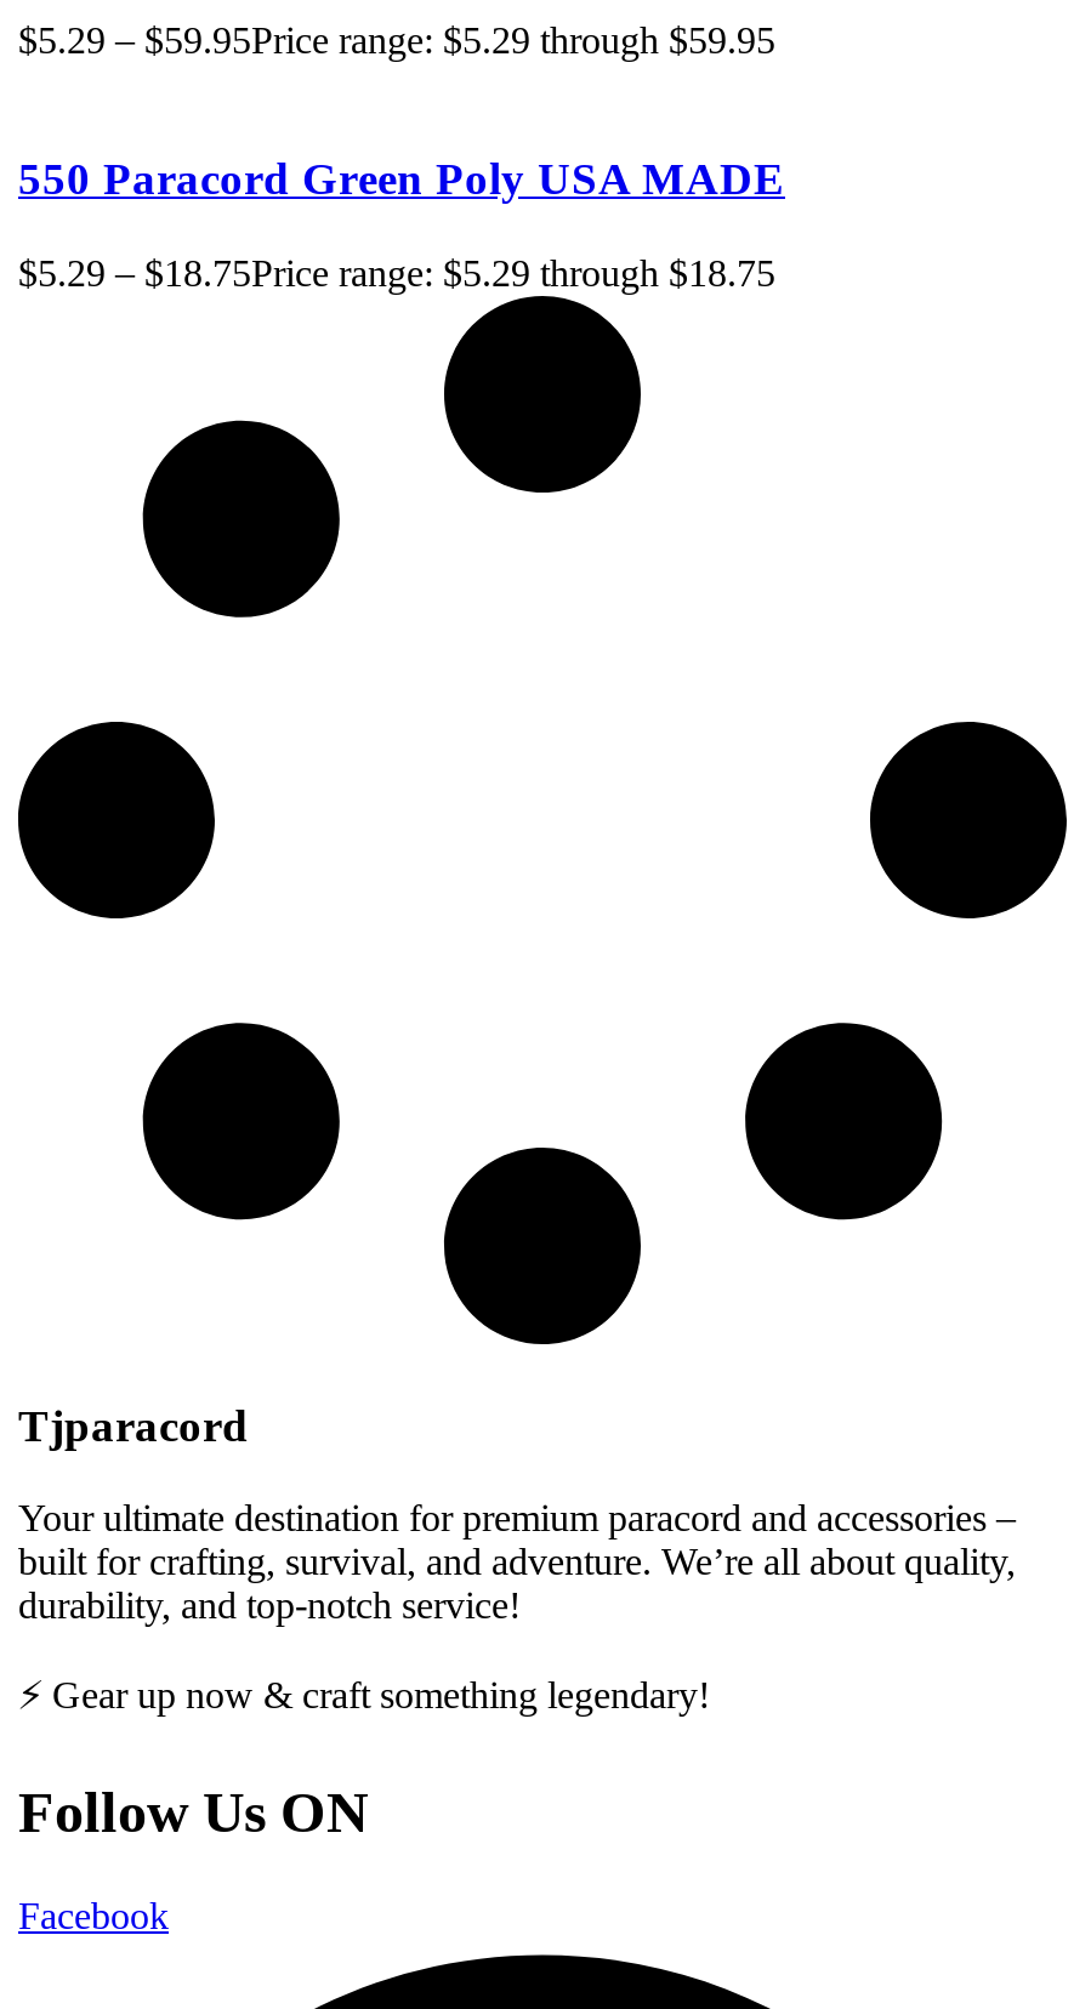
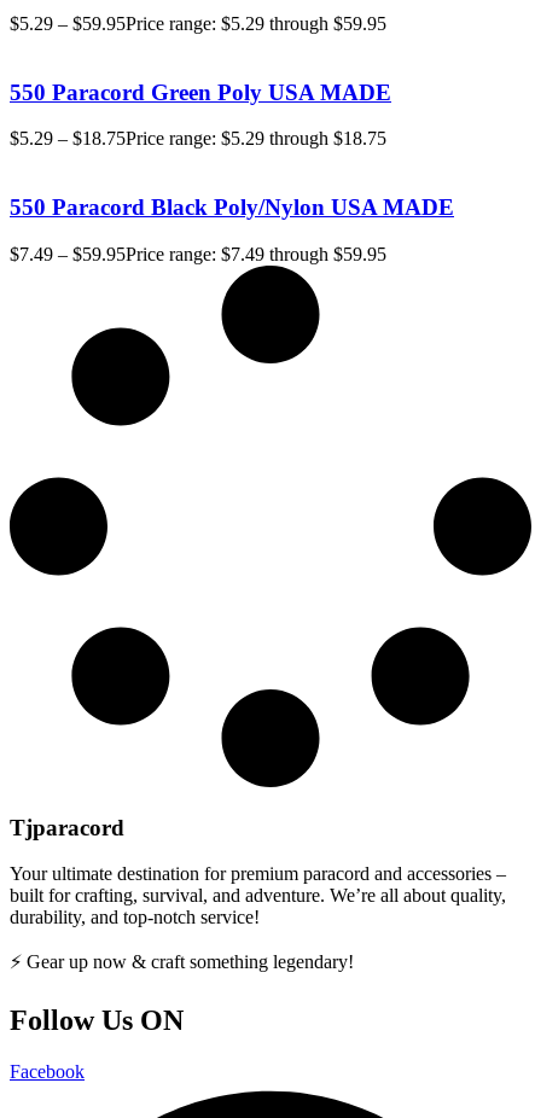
+ 550 Paracord Black Poly/Nylon USA MADE
+ $7.49 – $59.95Price range: $7.49 through $59.95
